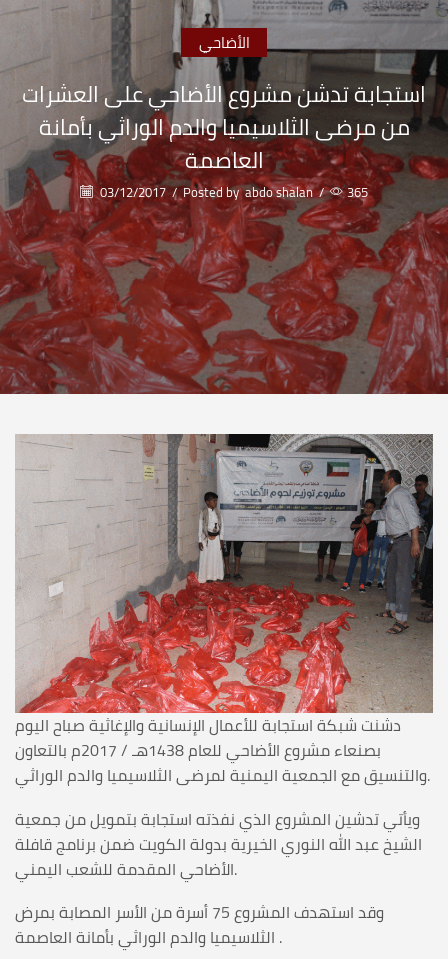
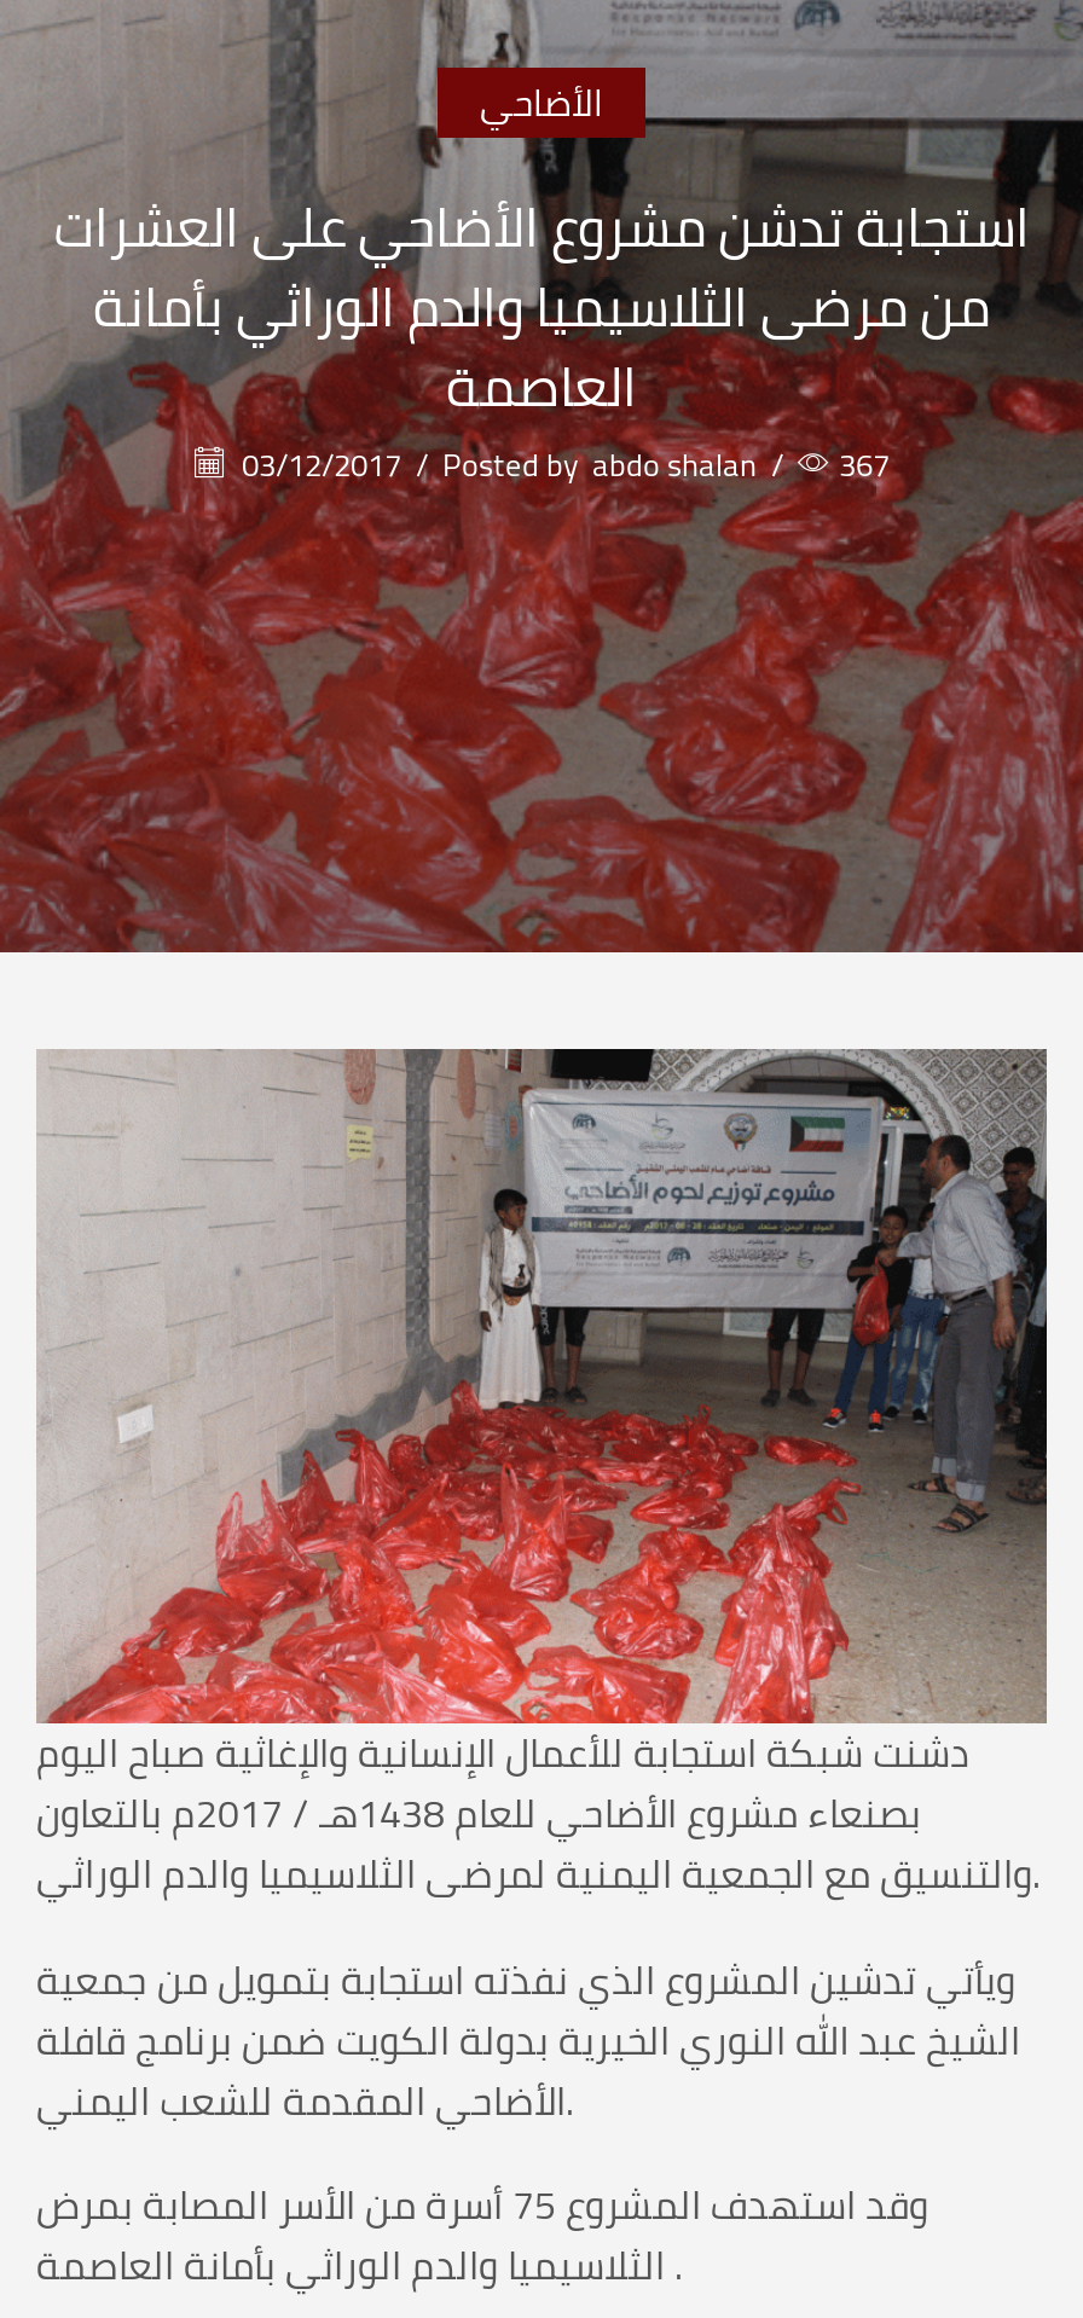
- 03/12/2017 / Posted by abdo shalan / 365
+ 03/12/2017 / Posted by abdo shalan / 367
